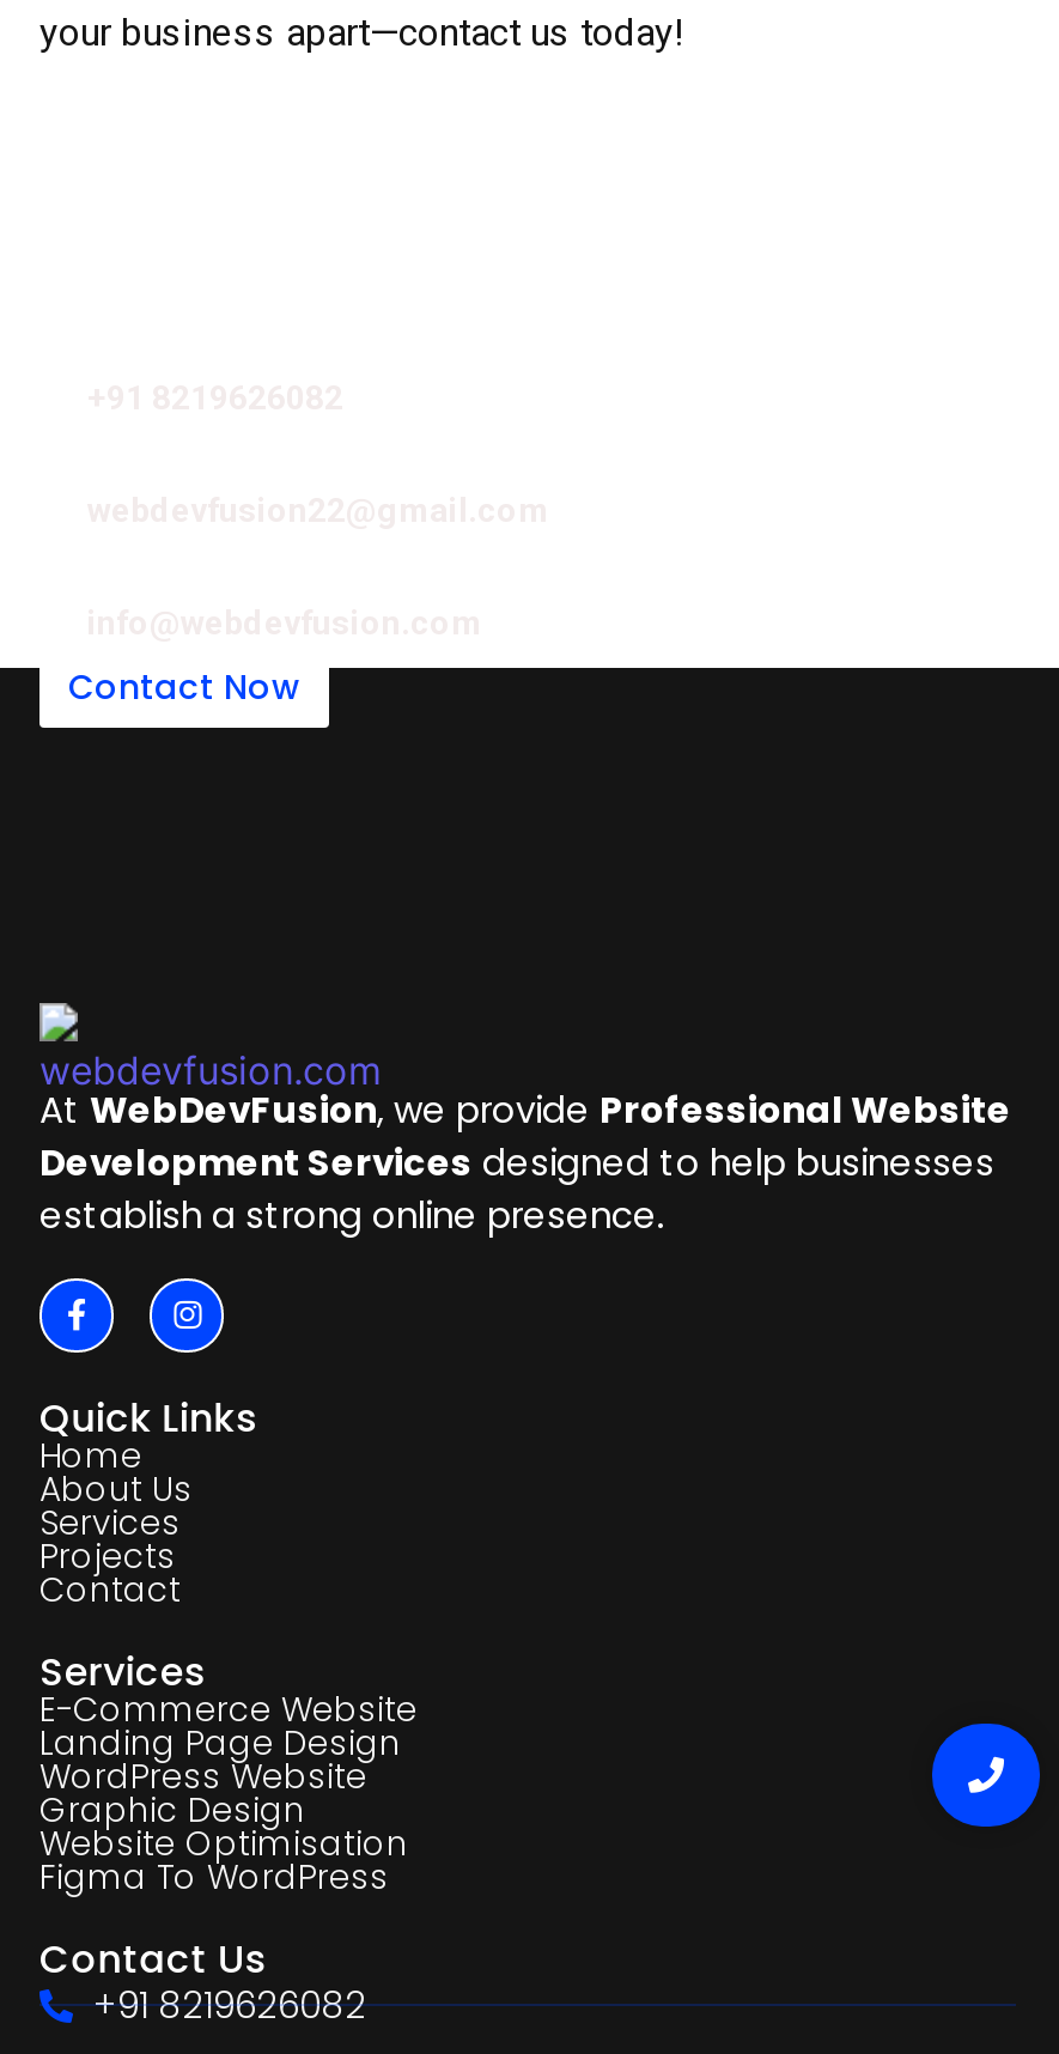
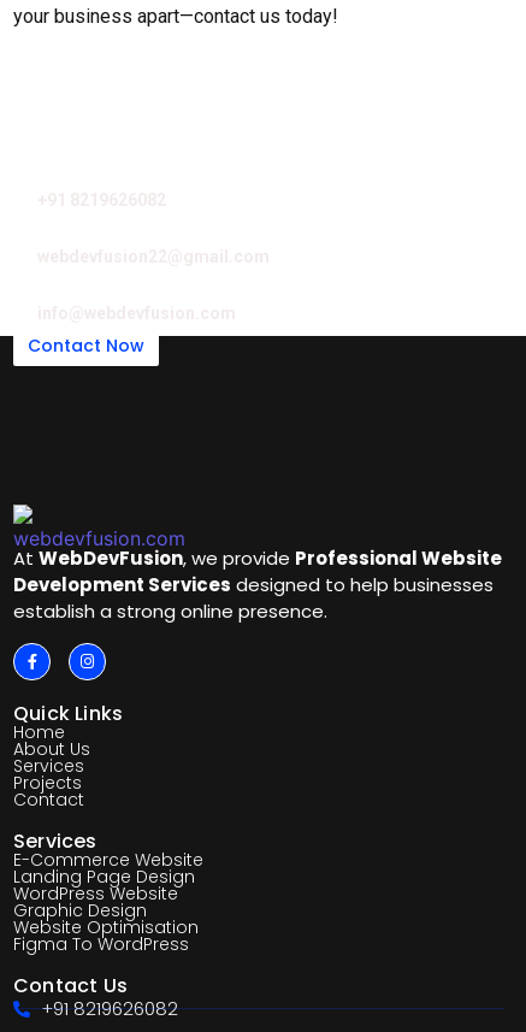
- [image]
